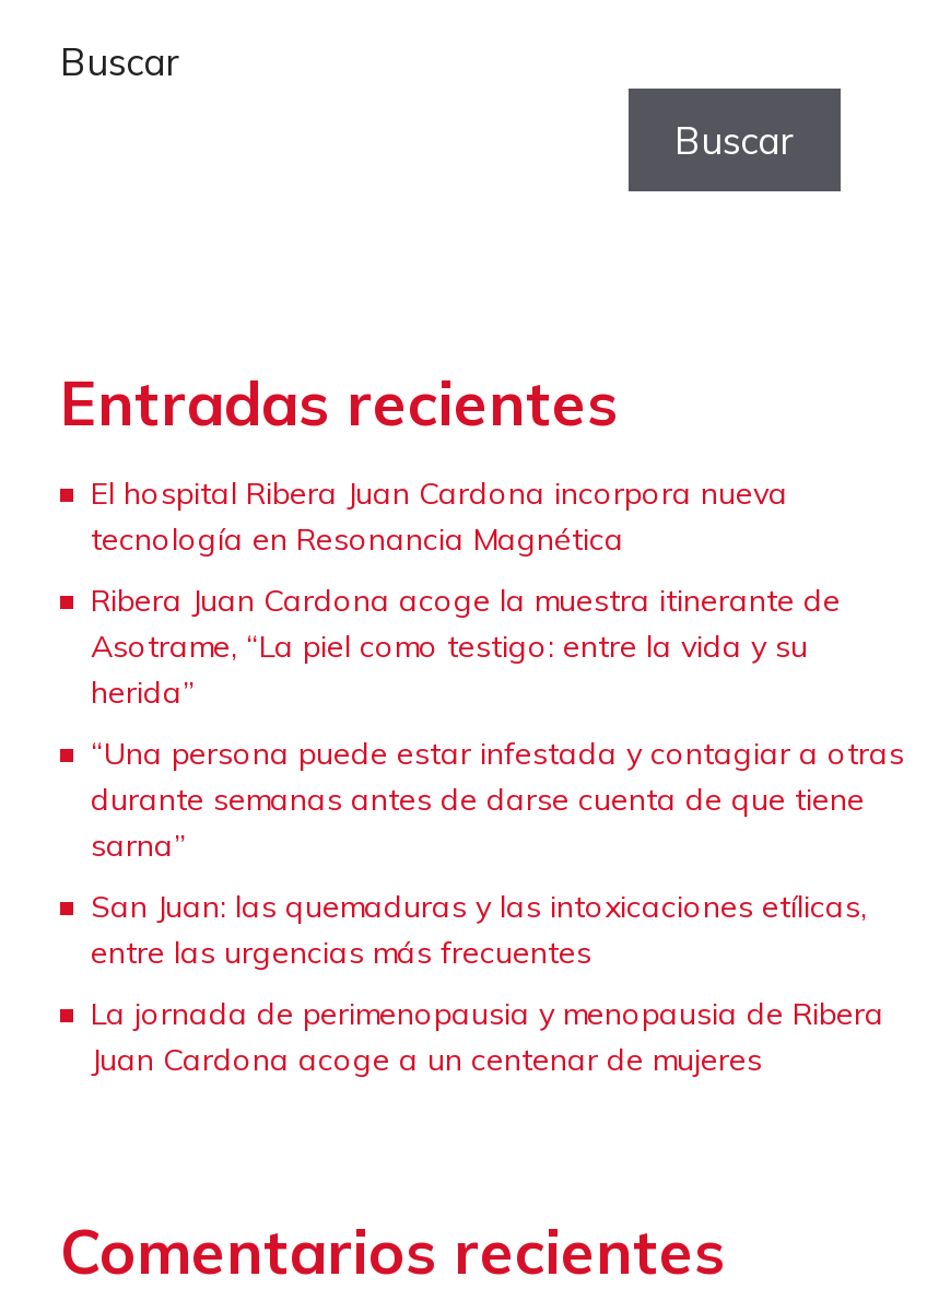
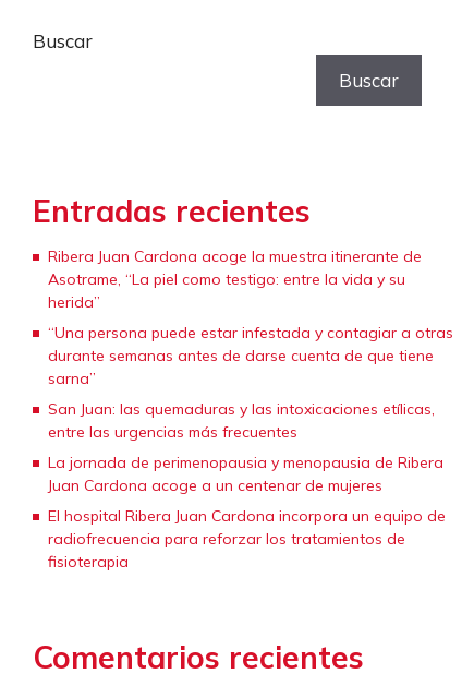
- El hospital Ribera Juan Cardona incorpora nueva
- tecnología en Resonancia Magnética

moved up: Ribera Juan Cardona acoge la muestra itinerante de | Asotrame, “La piel como testigo: entre la vida y su | herida” | ... | La jornada de perimenopausia y menopausia de Ribera | Juan Cardona acoge a un centenar de mujeres

+ El hospital Ribera Juan Cardona incorpora un equipo de
+ radiofrecuencia para reforzar los tratamientos de
+ fisioterapia
